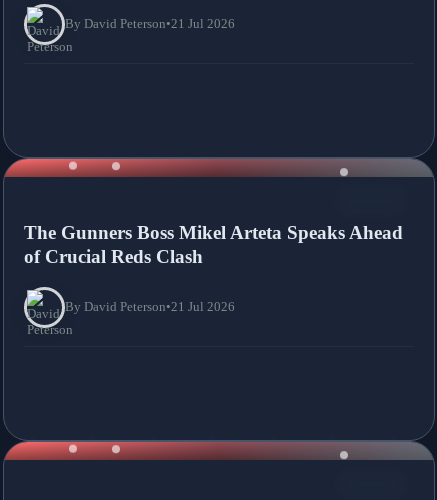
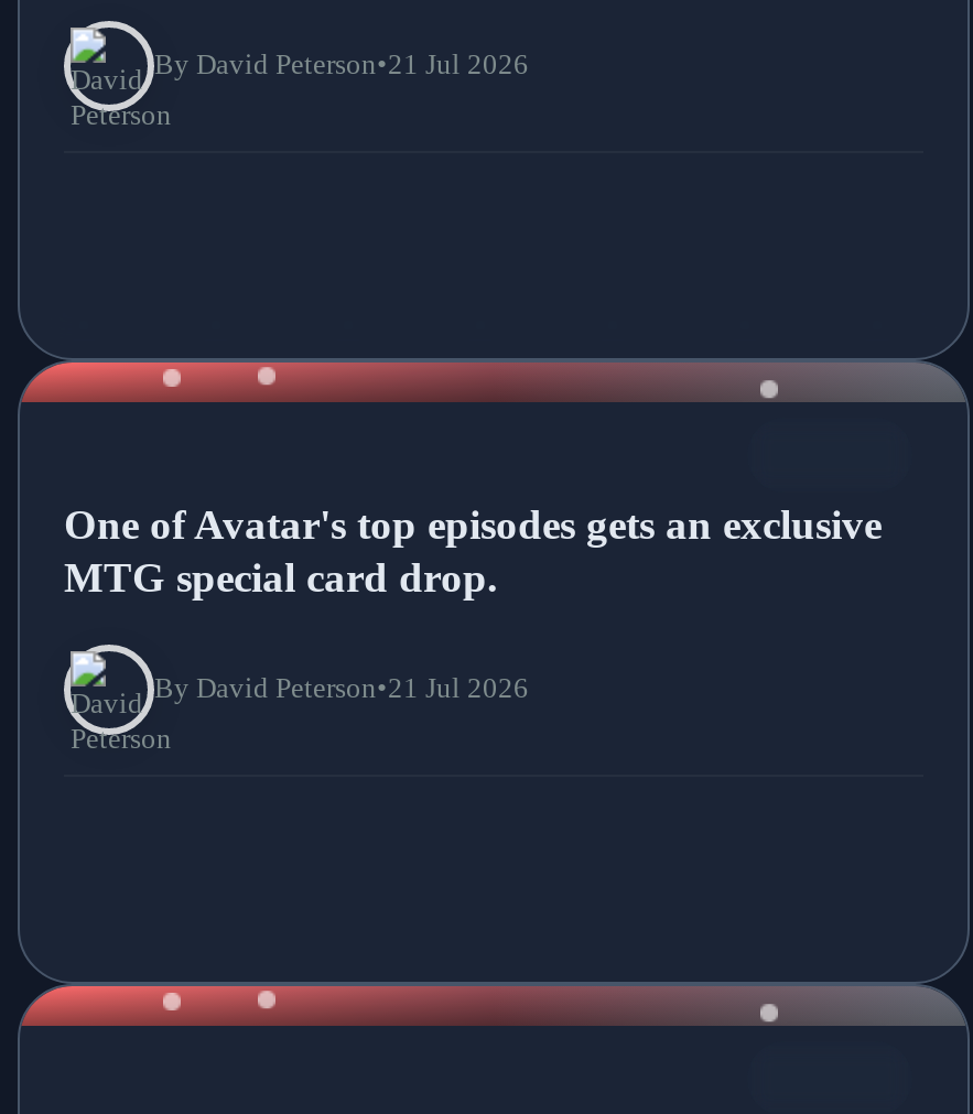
- The Gunners Boss Mikel Arteta Speaks Ahead
- of Crucial Reds Clash
+ One of Avatar's top episodes gets an exclusive
+ MTG special card drop.
